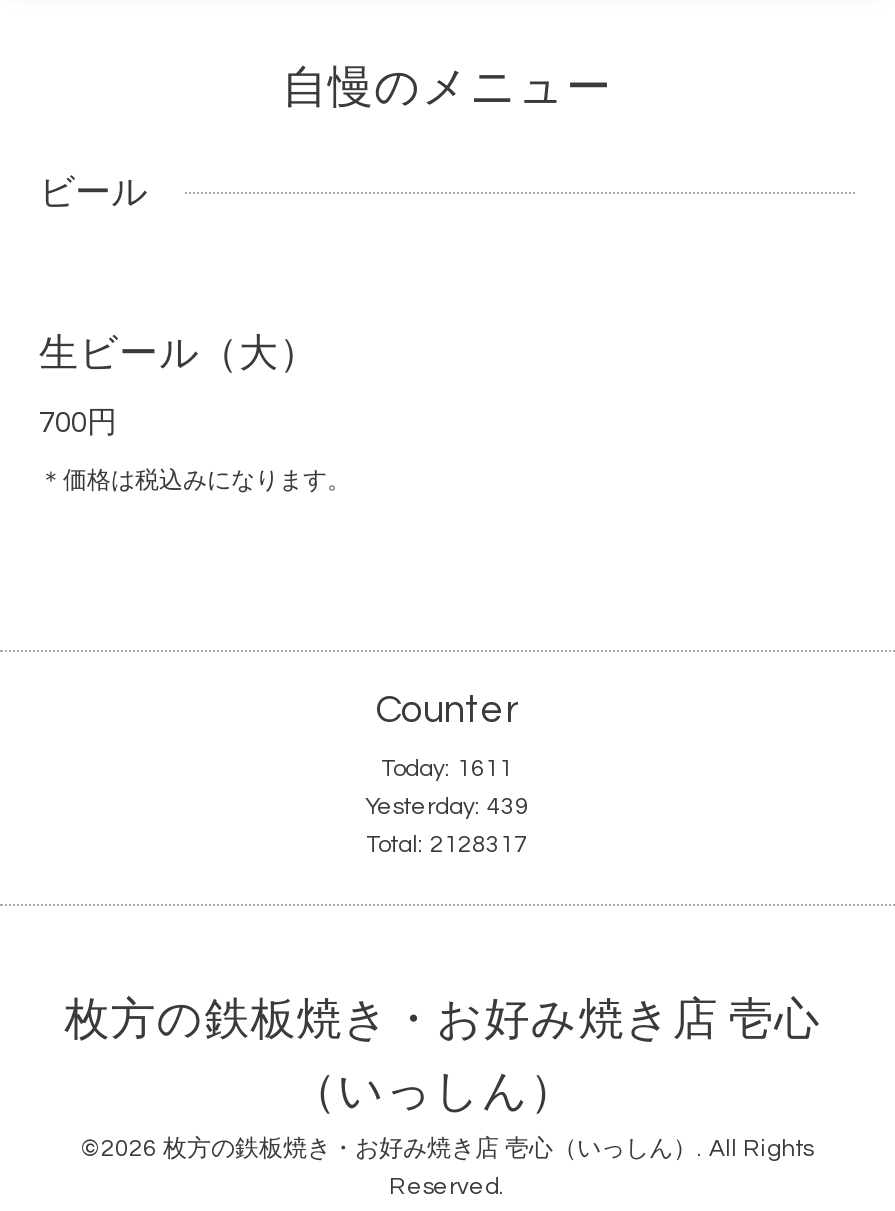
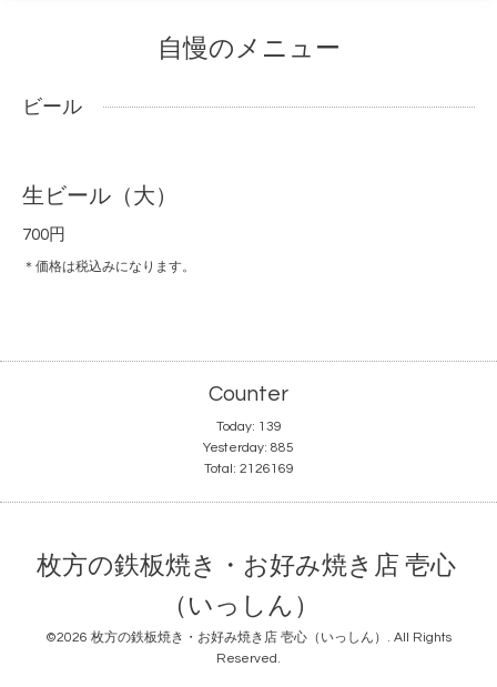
- Today: 1611
+ Today: 139

- Yesterday: 439
+ Yesterday: 885

- Total: 2128317
+ Total: 2126169
